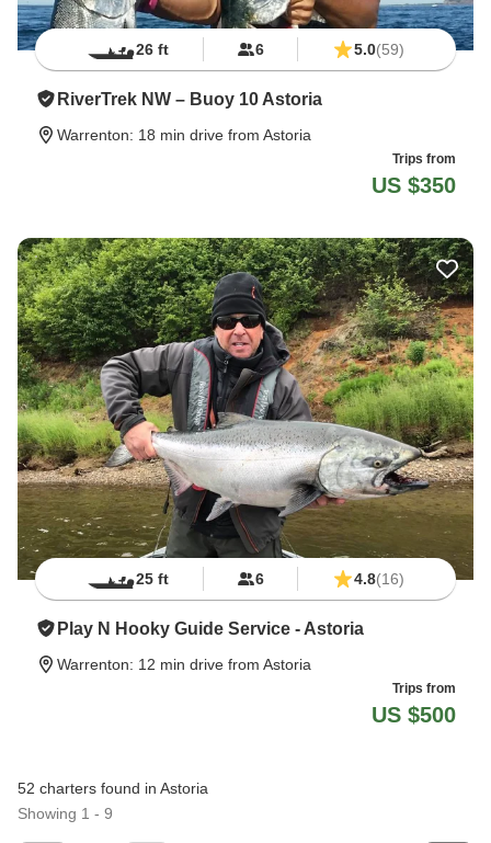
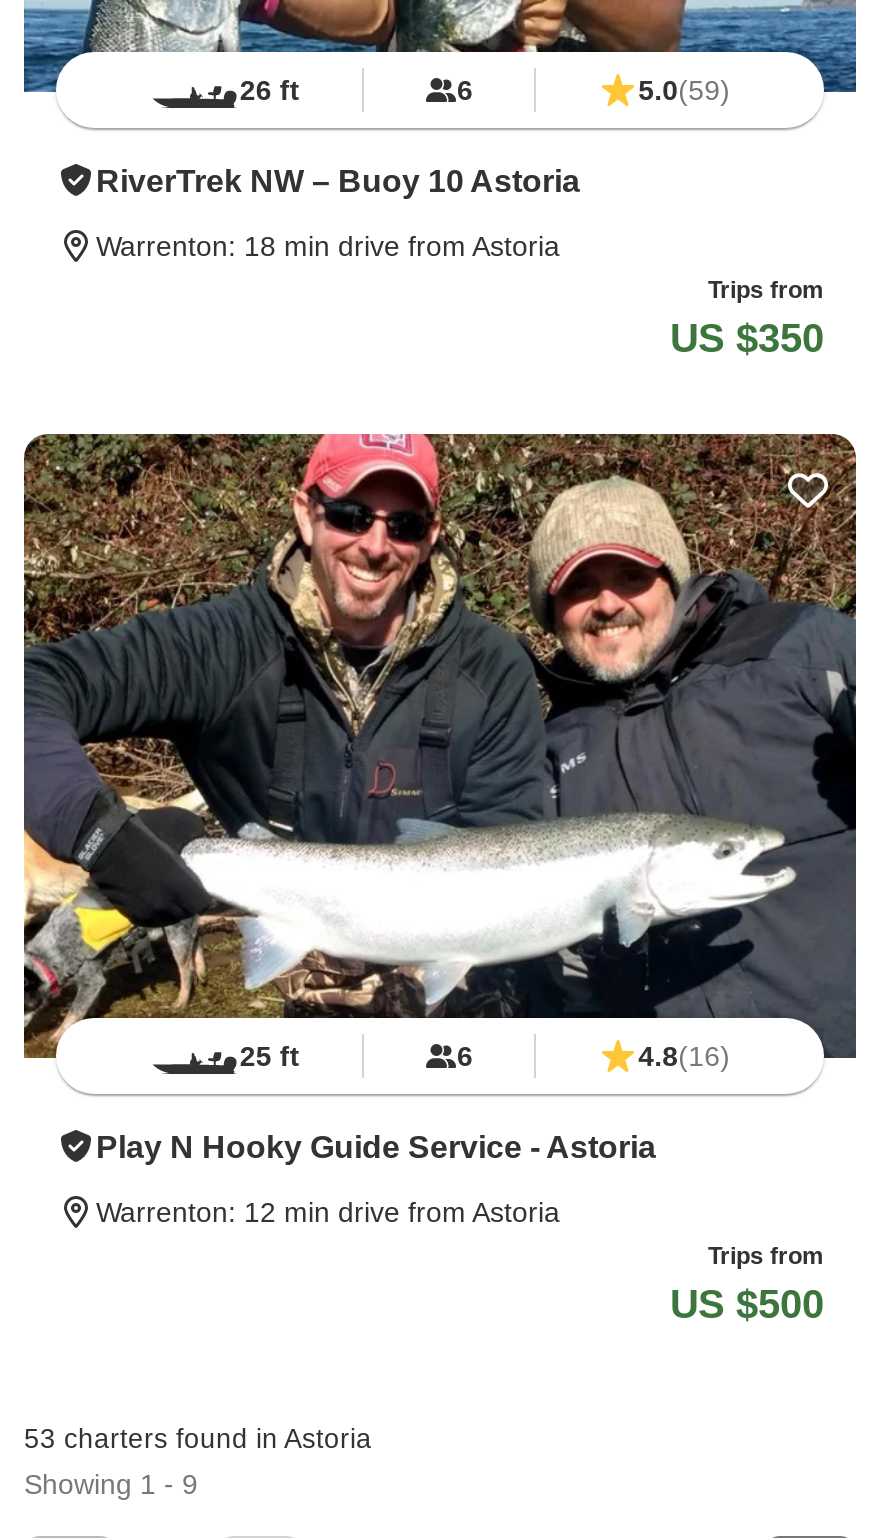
- [image]
+ [image]

- 52 charters found in Astoria
+ 53 charters found in Astoria
